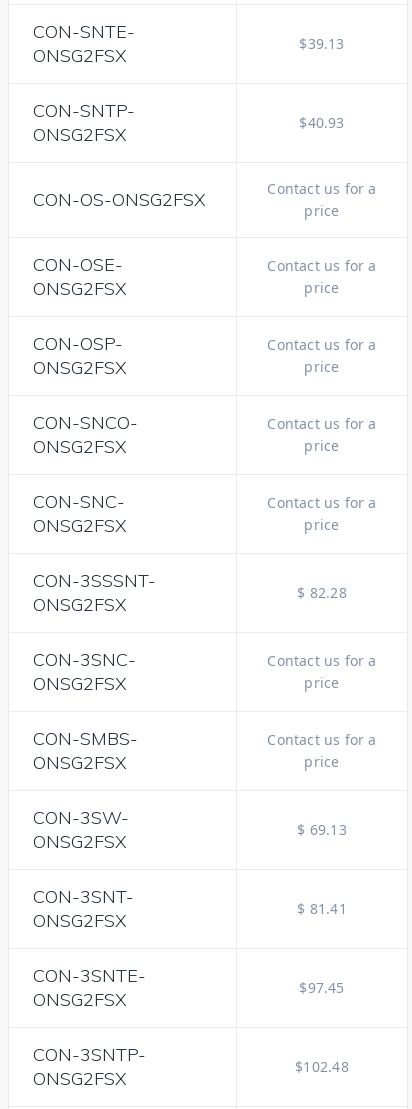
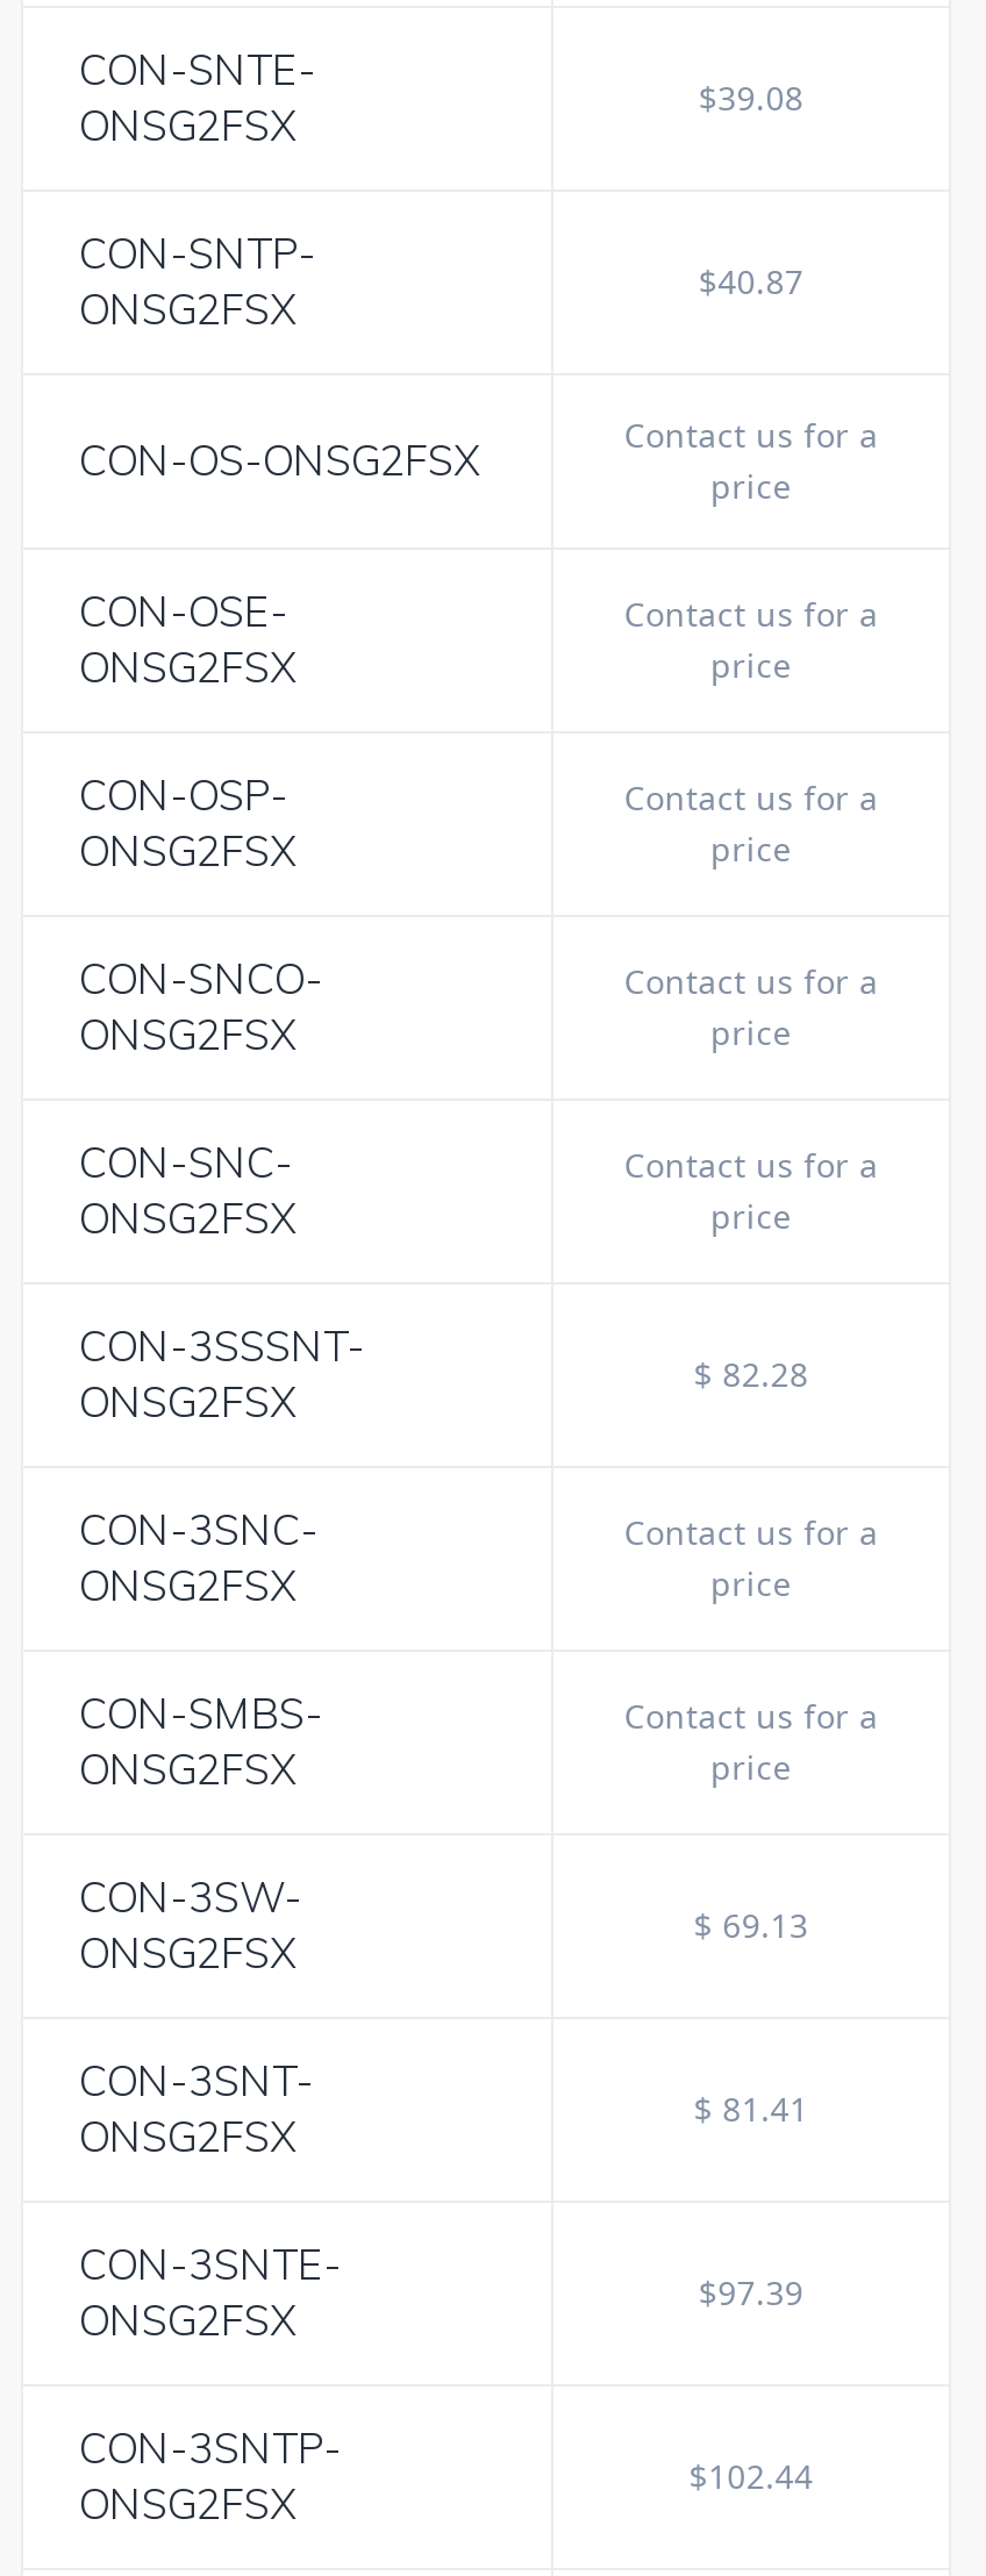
- $39.13
+ $39.08

- $40.93
+ $40.87

- $97.45
+ $97.39

- $102.48
+ $102.44
